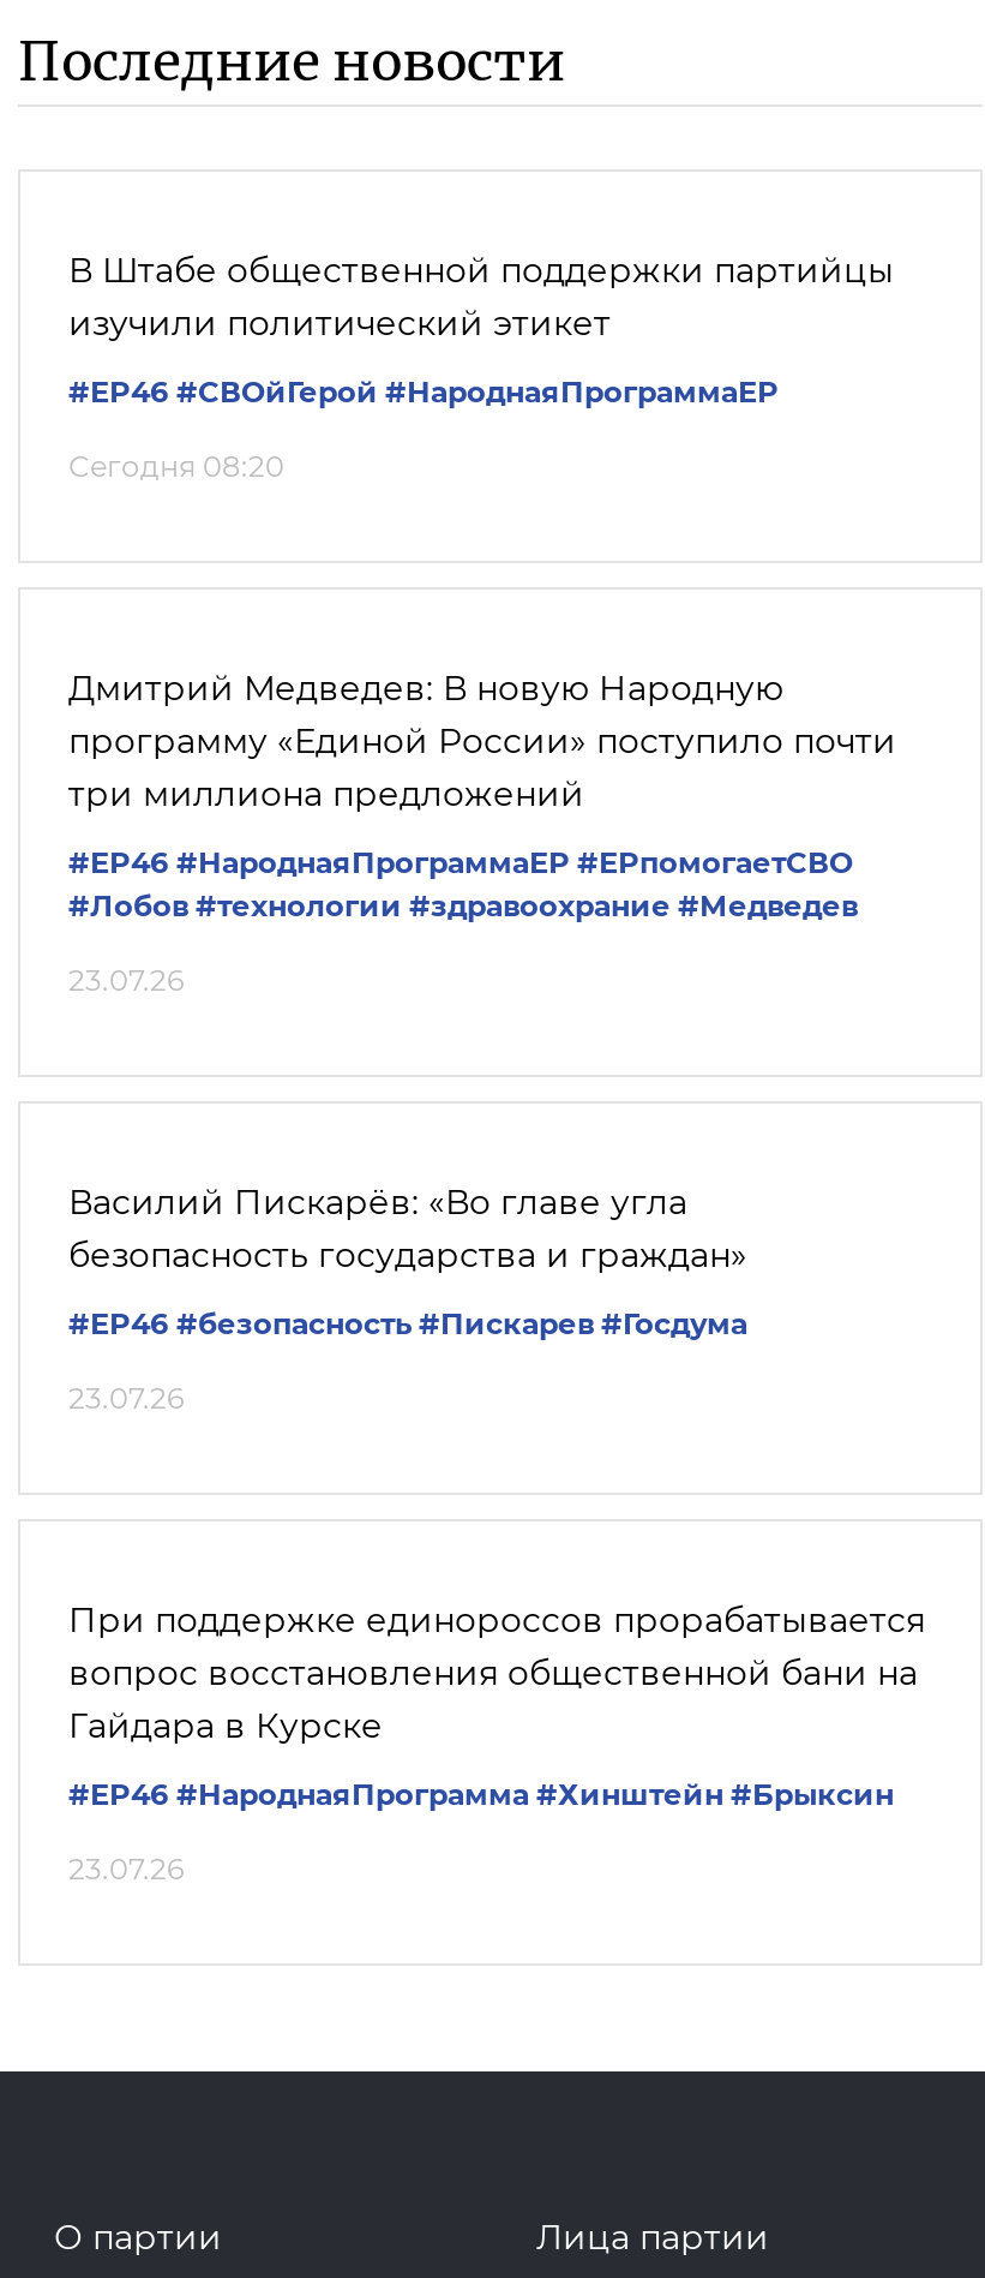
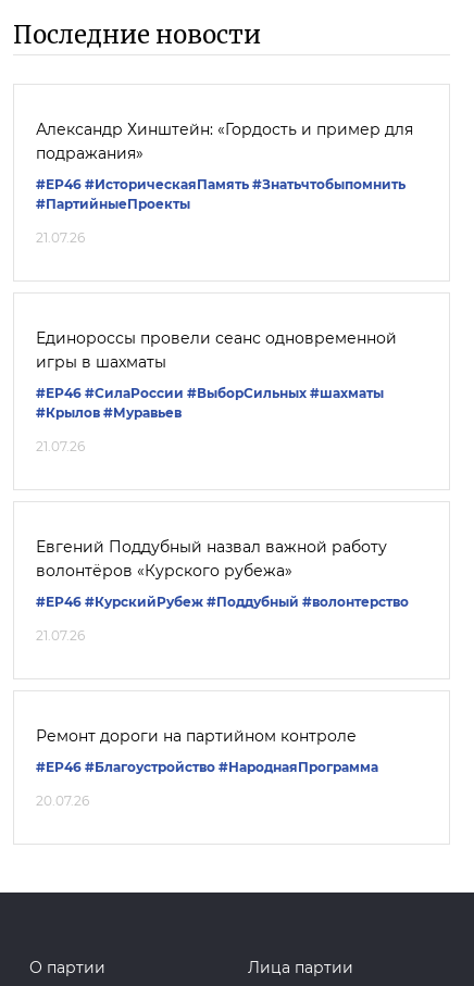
- В Штабе общественной поддержки партийцы
- изучили политический этикет
+ Александр Хинштейн: «Гордость и пример для
+ подражания»

- #ЕР46 #СВОйГерой #НароднаяПрограммаЕР
+ #ЕР46 #ИсторическаяПамять #Знатьчтобыпомнить
+ #ПартийныеПроекты

- Сегодня 08:20
+ 21.07.26

- Дмитрий Медведев: В новую Народную
- программу «Единой России» поступило почти
- три миллиона предложений
+ Единороссы провели сеанс одновременной
+ игры в шахматы

- #ЕР46 #НароднаяПрограммаЕР #ЕРпомогаетСВО
- #Лобов #технологии #здравоохрание #Медведев
+ #ЕР46 #СилаРоссии #ВыборСильных #шахматы
+ #Крылов #Муравьев

- 23.07.26
+ 21.07.26

- Василий Пискарёв: «Во главе угла
- безопасность государства и граждан»
+ Евгений Поддубный назвал важной работу
+ волонтёров «Курского рубежа»

- #ЕР46 #безопасность #Пискарев #Госдума
+ #ЕР46 #КурскийРубеж #Поддубный #волонтерство

- 23.07.26
+ 21.07.26

- При поддержке единороссов прорабатывается
- вопрос восстановления общественной бани на
- Гайдара в Курске
+ Ремонт дороги на партийном контроле

- #ЕР46 #НароднаяПрограмма #Хинштейн #Брыксин
+ #ЕР46 #Благоустройство #НароднаяПрограмма

- 23.07.26
+ 20.07.26
